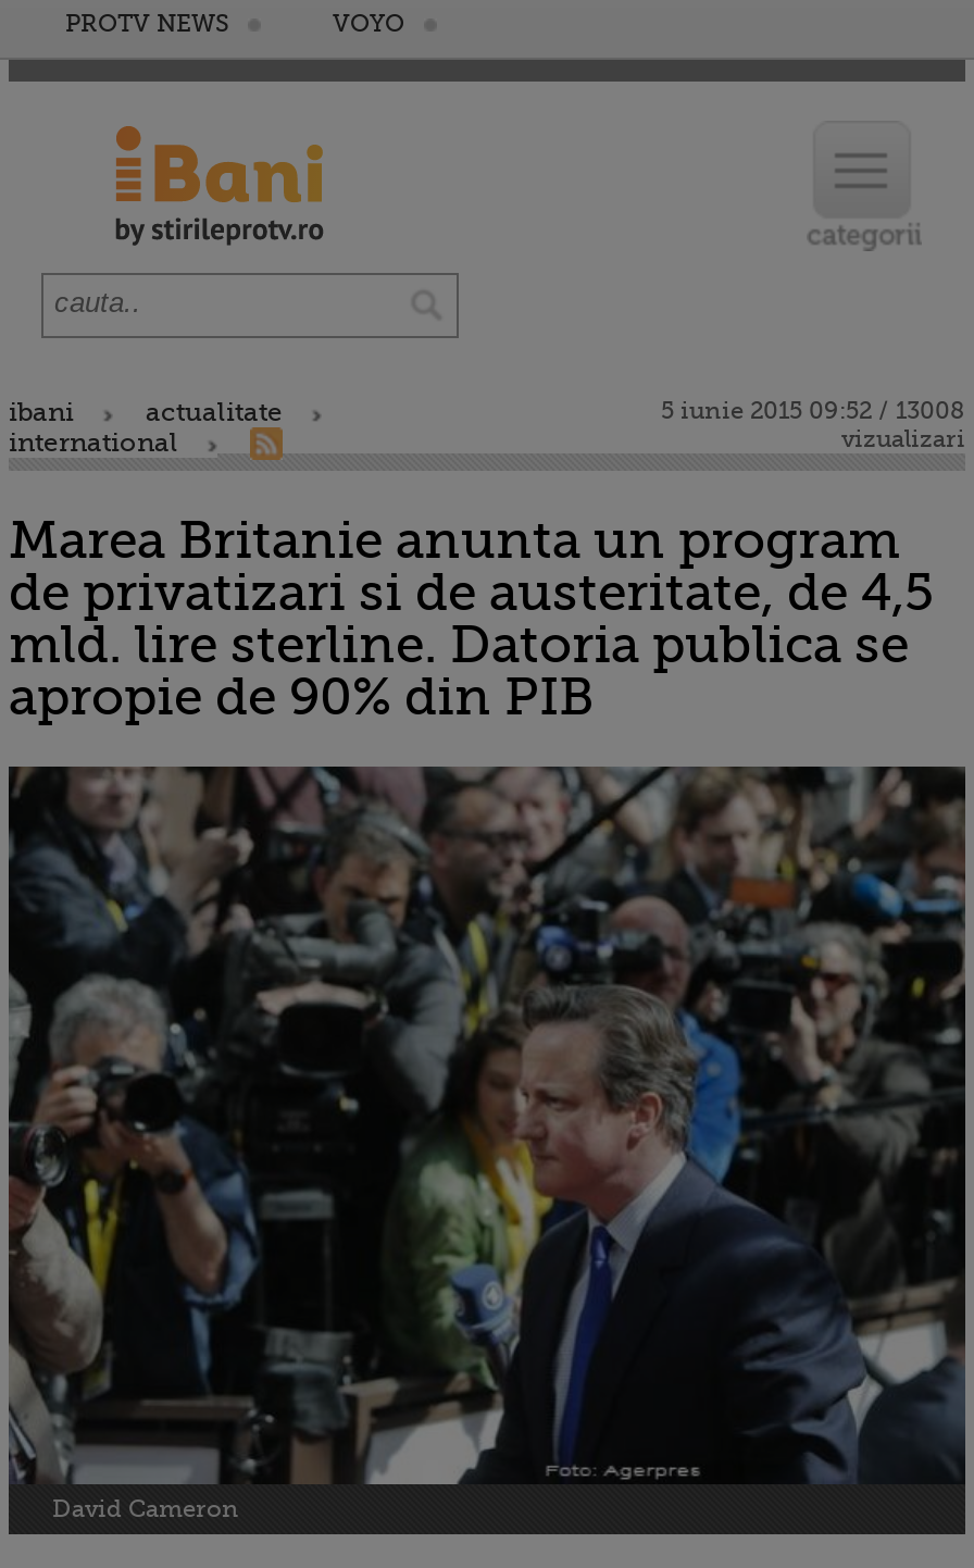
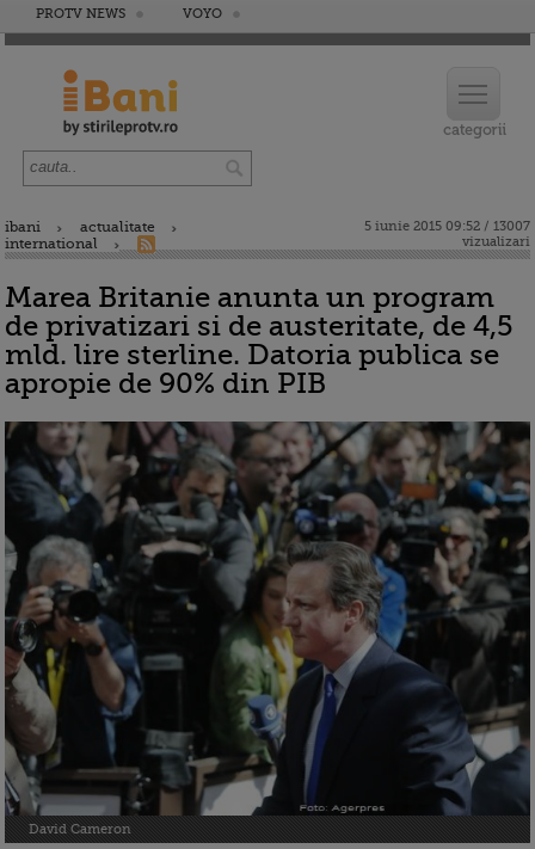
- 5 iunie 2015 09:52 / 13008
+ 5 iunie 2015 09:52 / 13007
